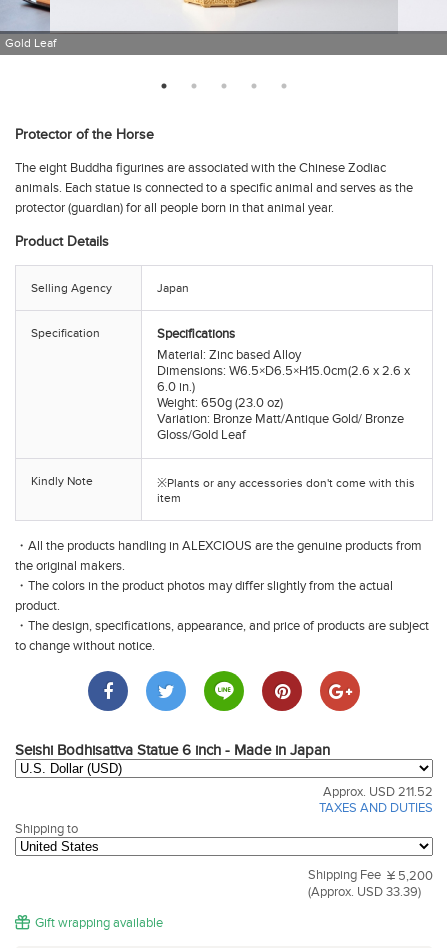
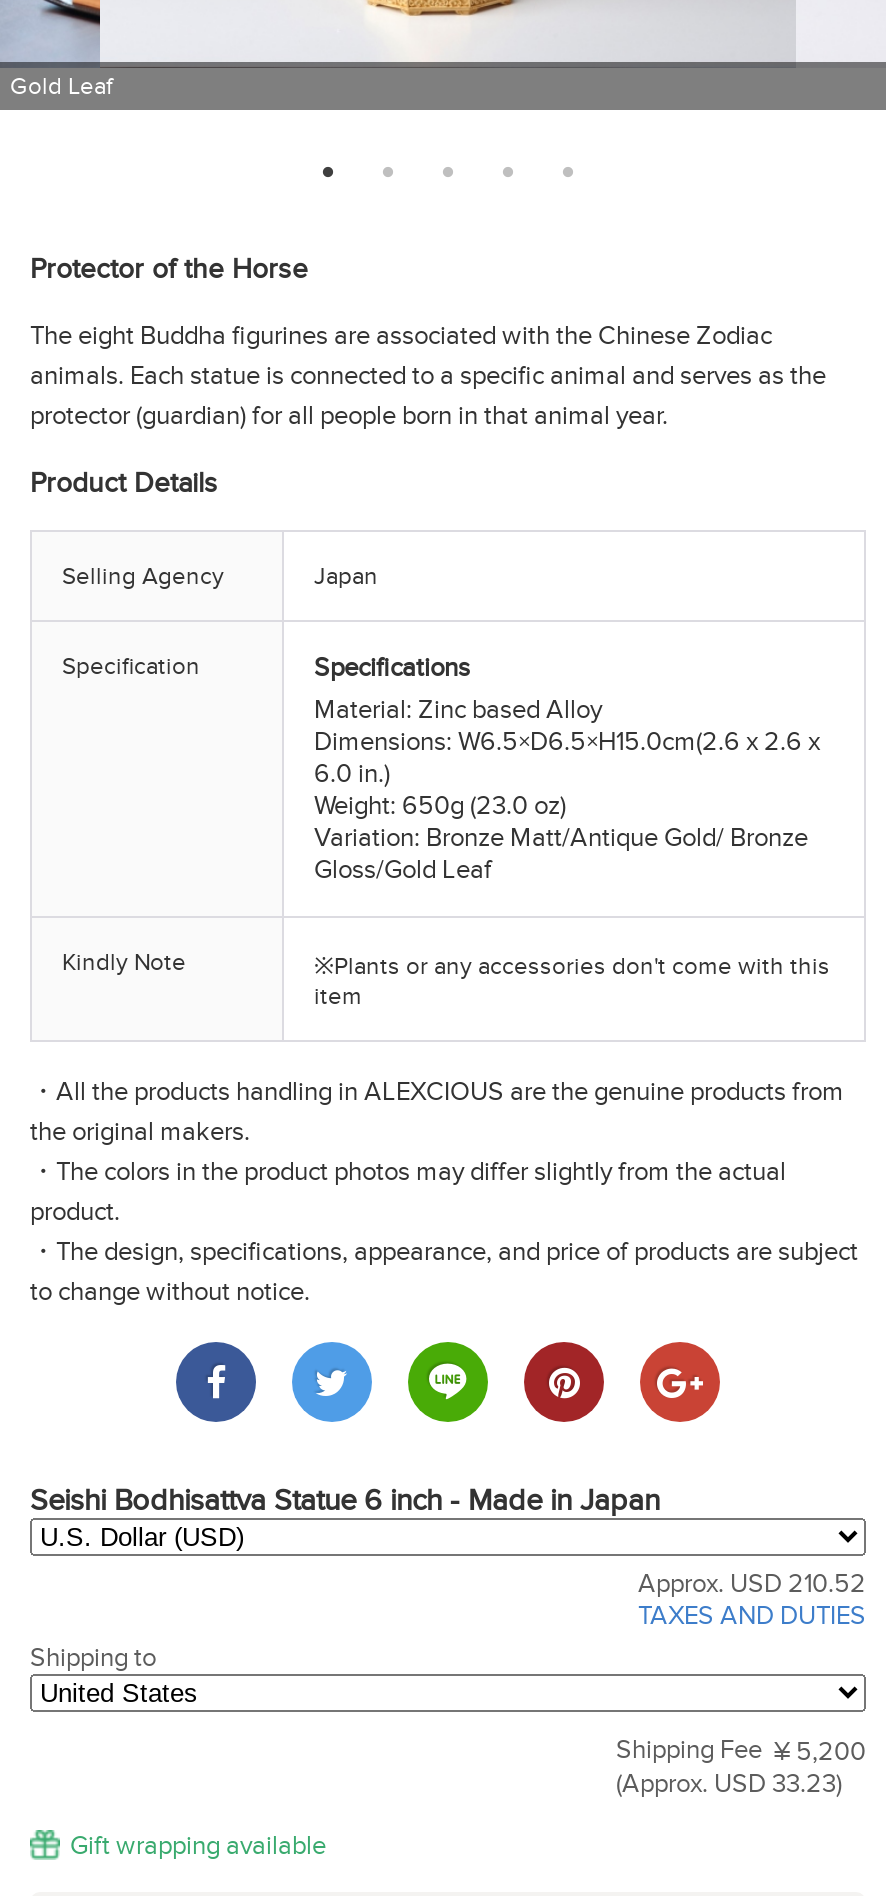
- Approx. USD 211.52
+ Approx. USD 210.52

- (Approx. USD 33.39)
+ (Approx. USD 33.23)
